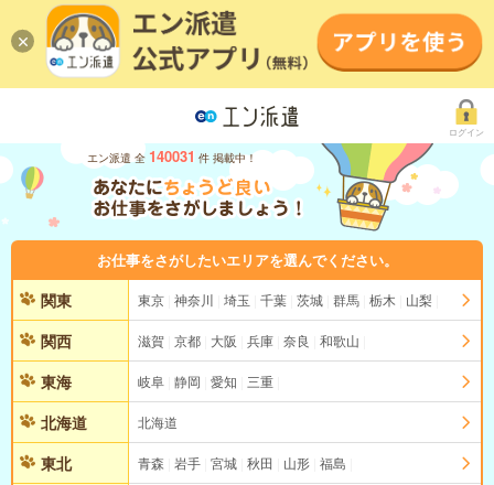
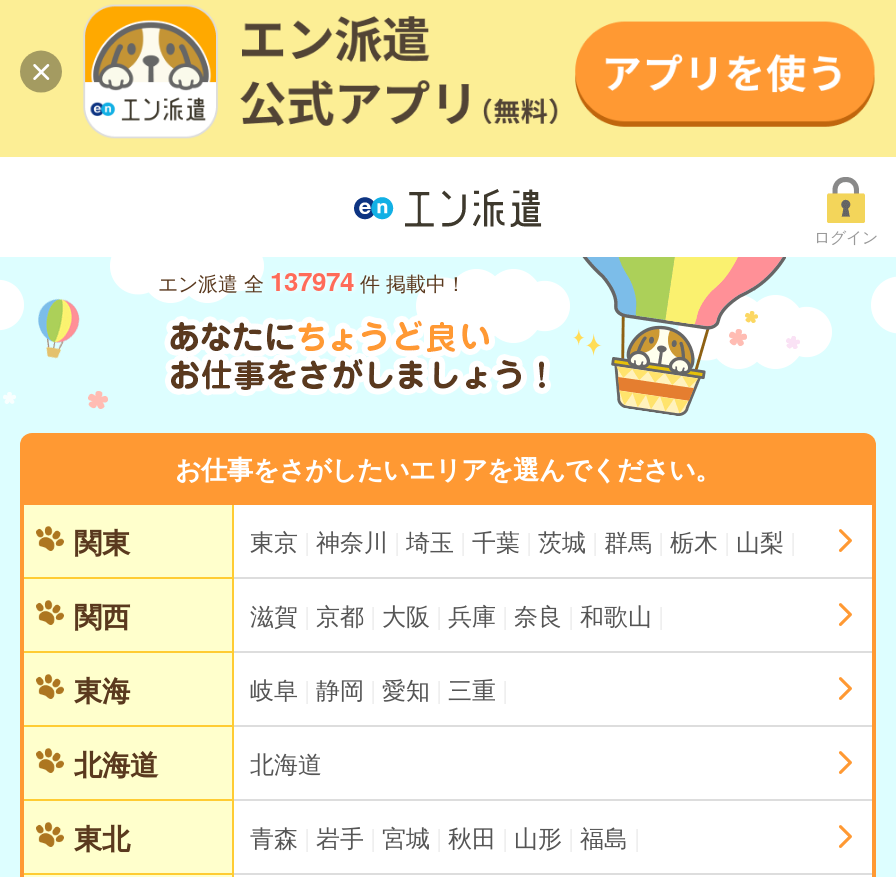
- エン派遣 全 140031 件 掲載中！
+ エン派遣 全 137974 件 掲載中！
